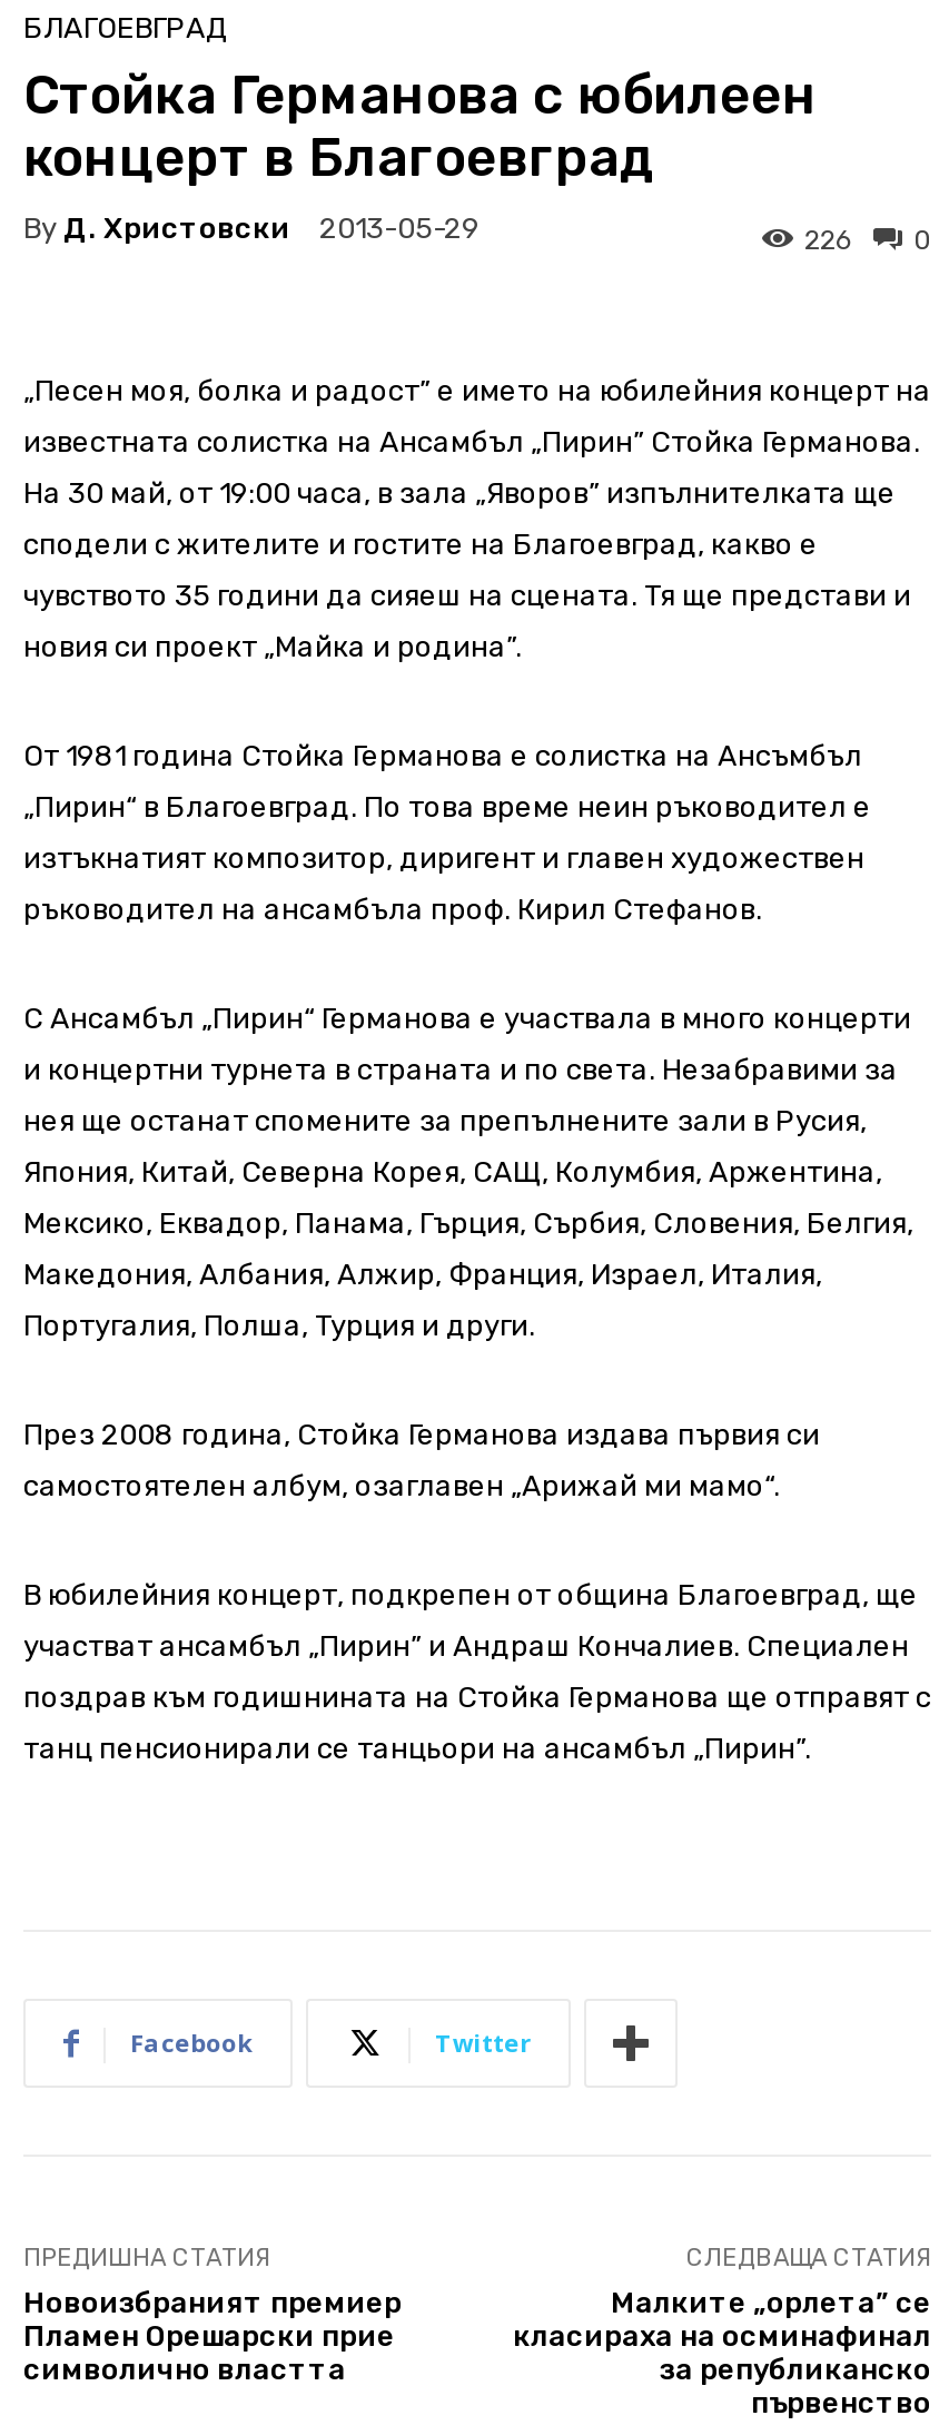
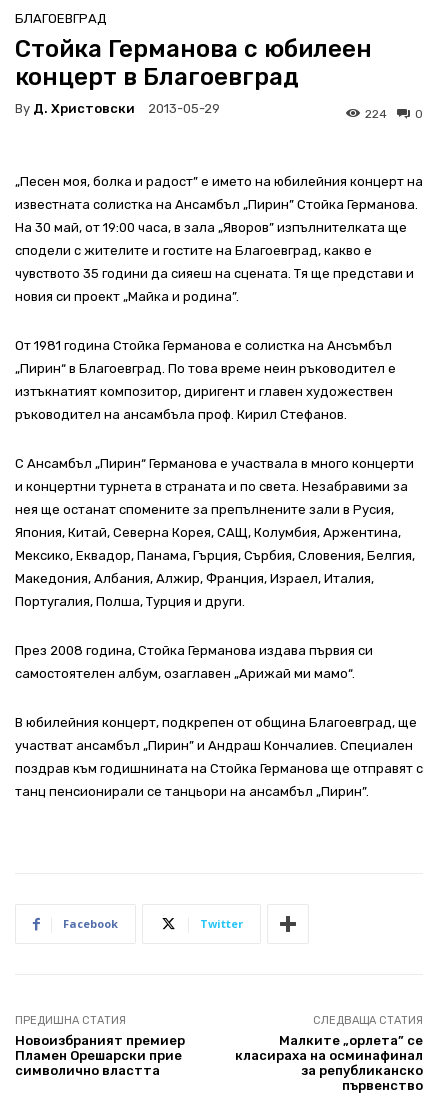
- 226 0
+ 224 0
